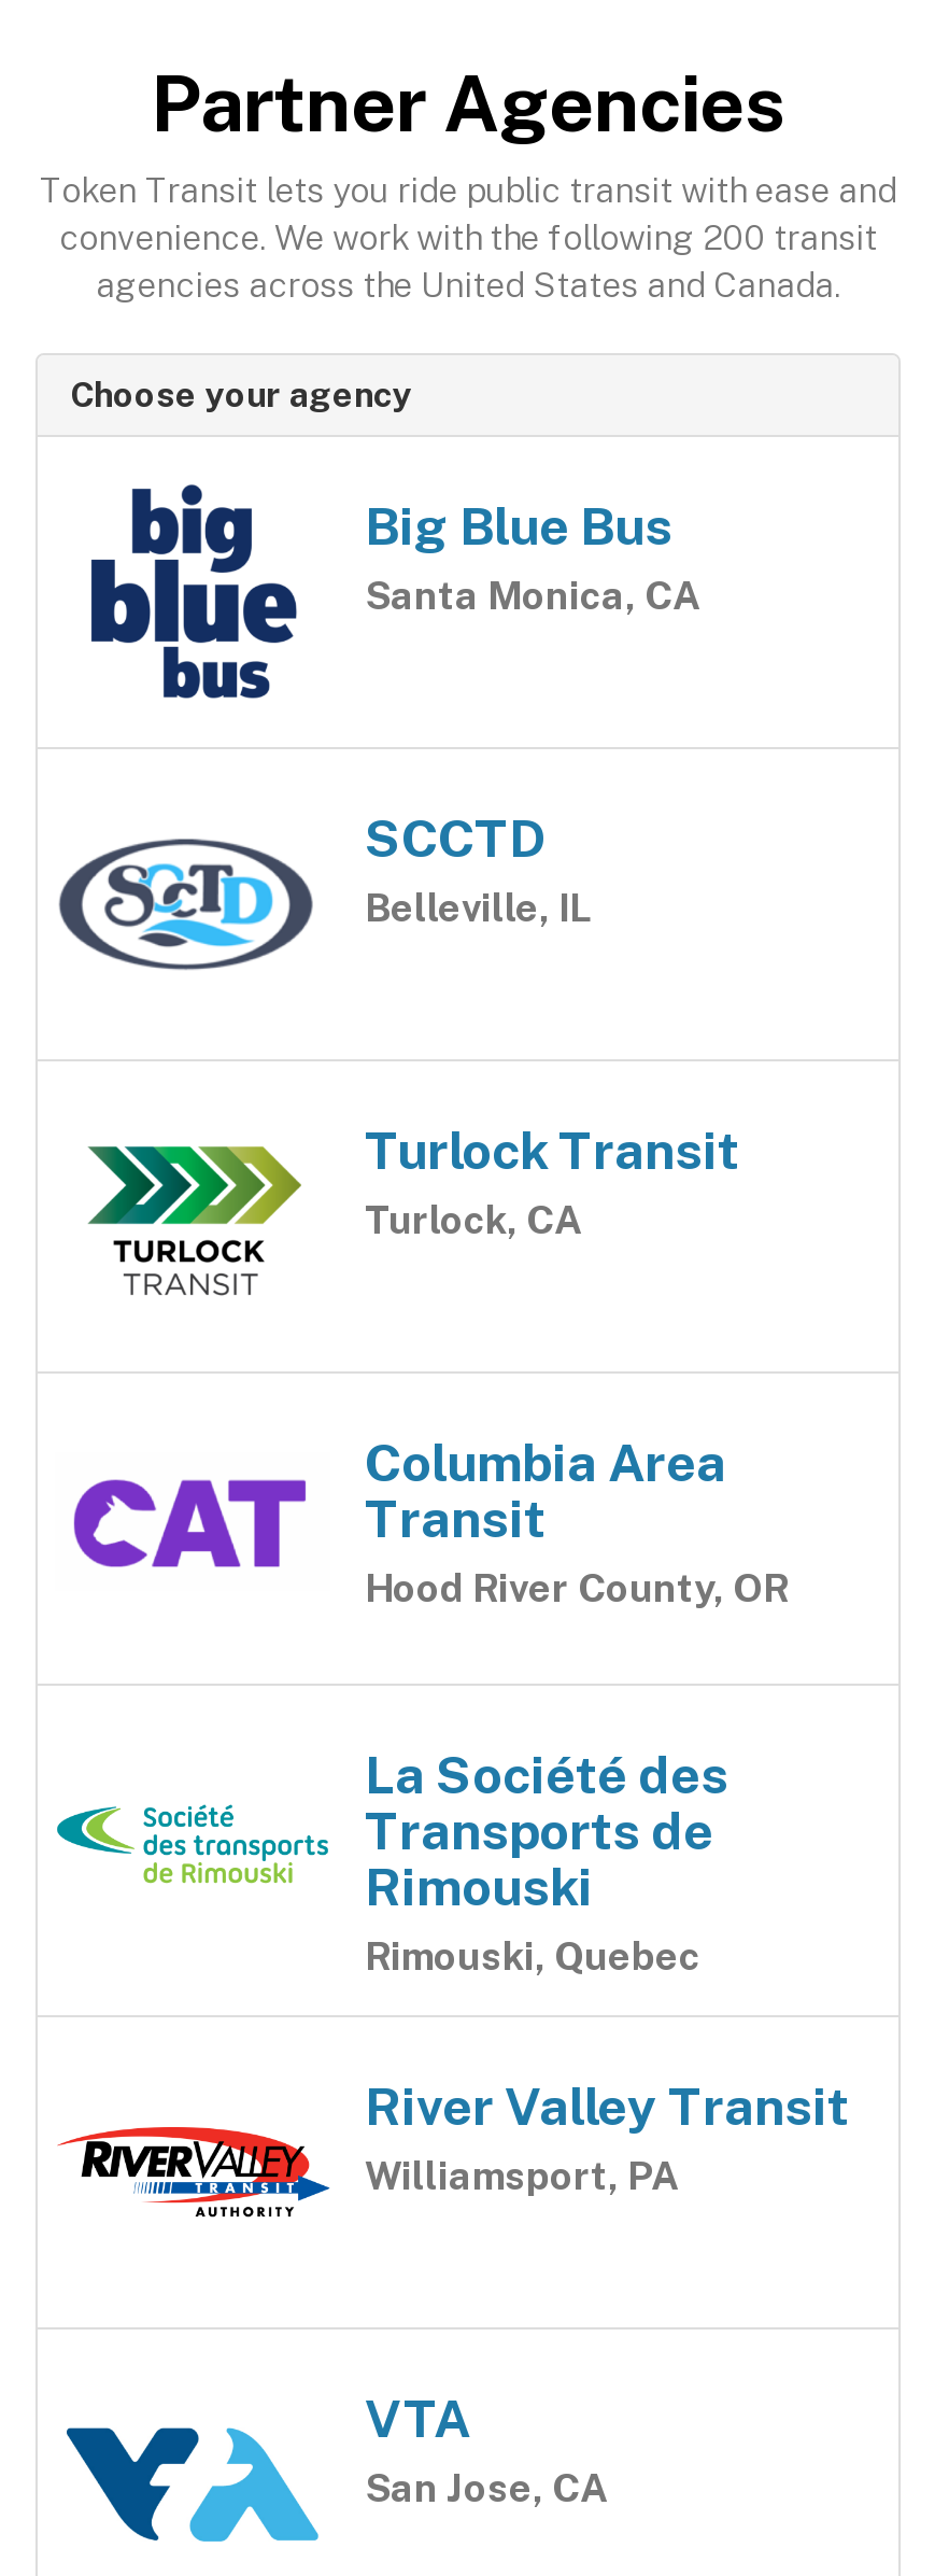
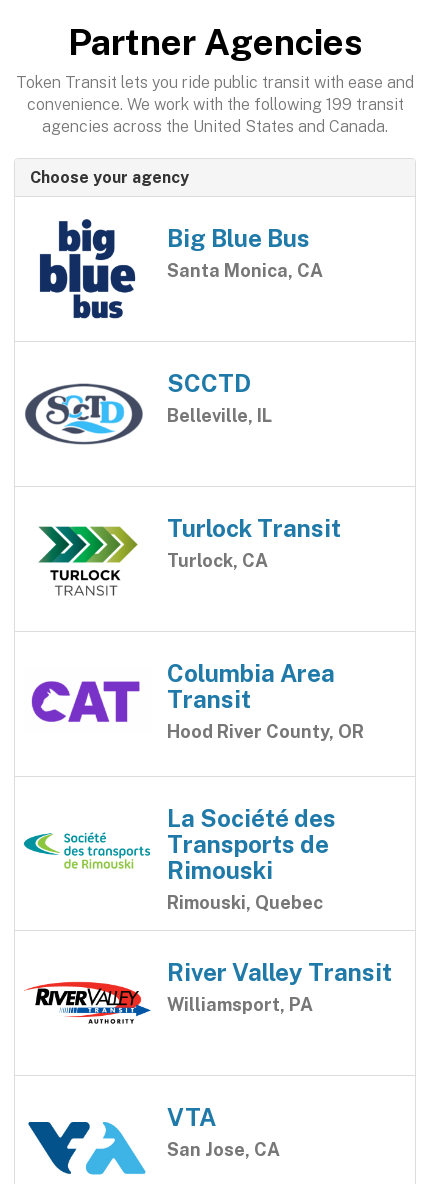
- convenience. We work with the following 200 transit
+ convenience. We work with the following 199 transit
